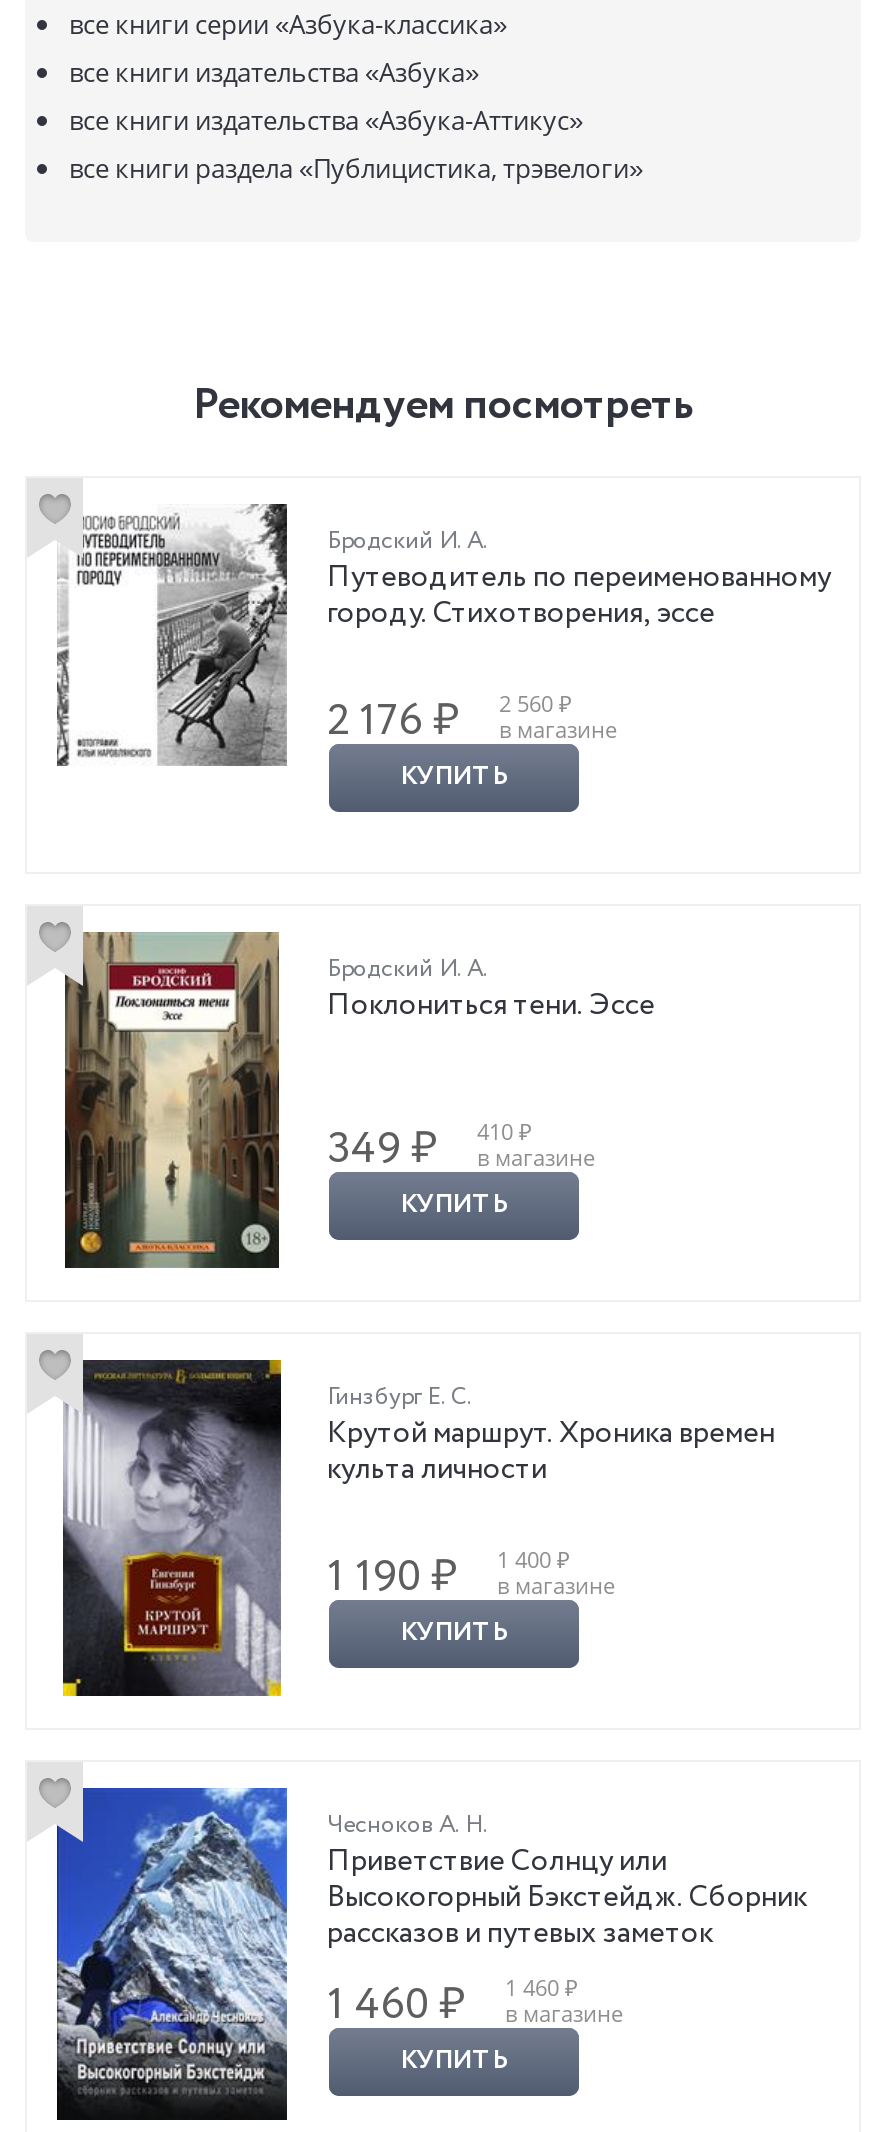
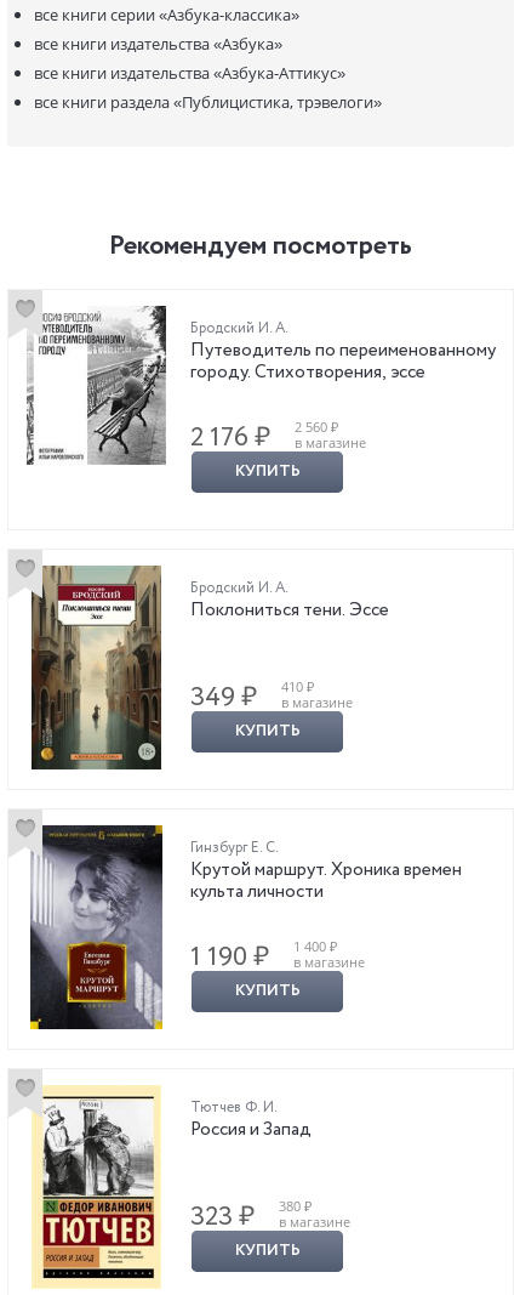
- [image]
- Чесноков А. Н.
- Приветствие Солнцу или
- Высокогорный Бэкстейдж. Сборник
- рассказов и путевых заметок
- 1 460 ₽
- 1 460 ₽
+ [image]
+ Тютчев Ф. И.
+ Россия и Запад
+ 323 ₽
+ 380 ₽
